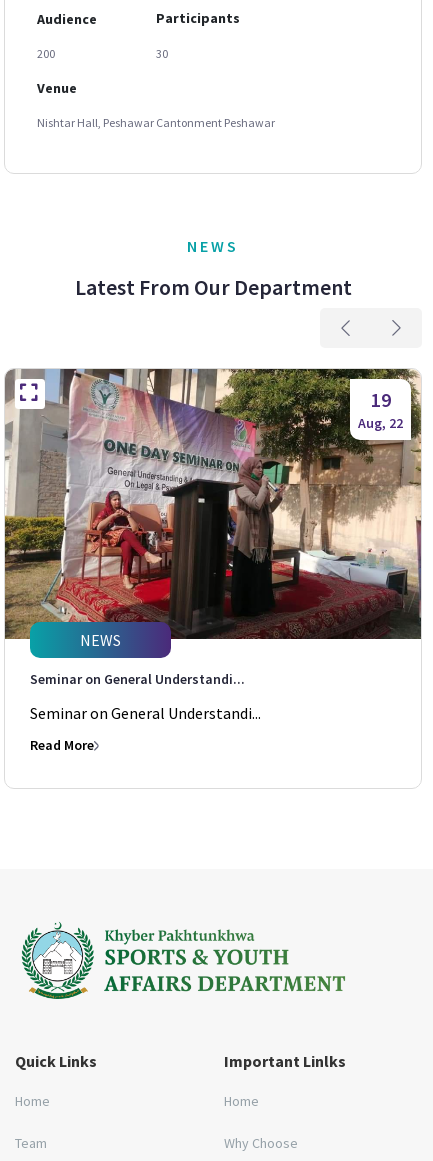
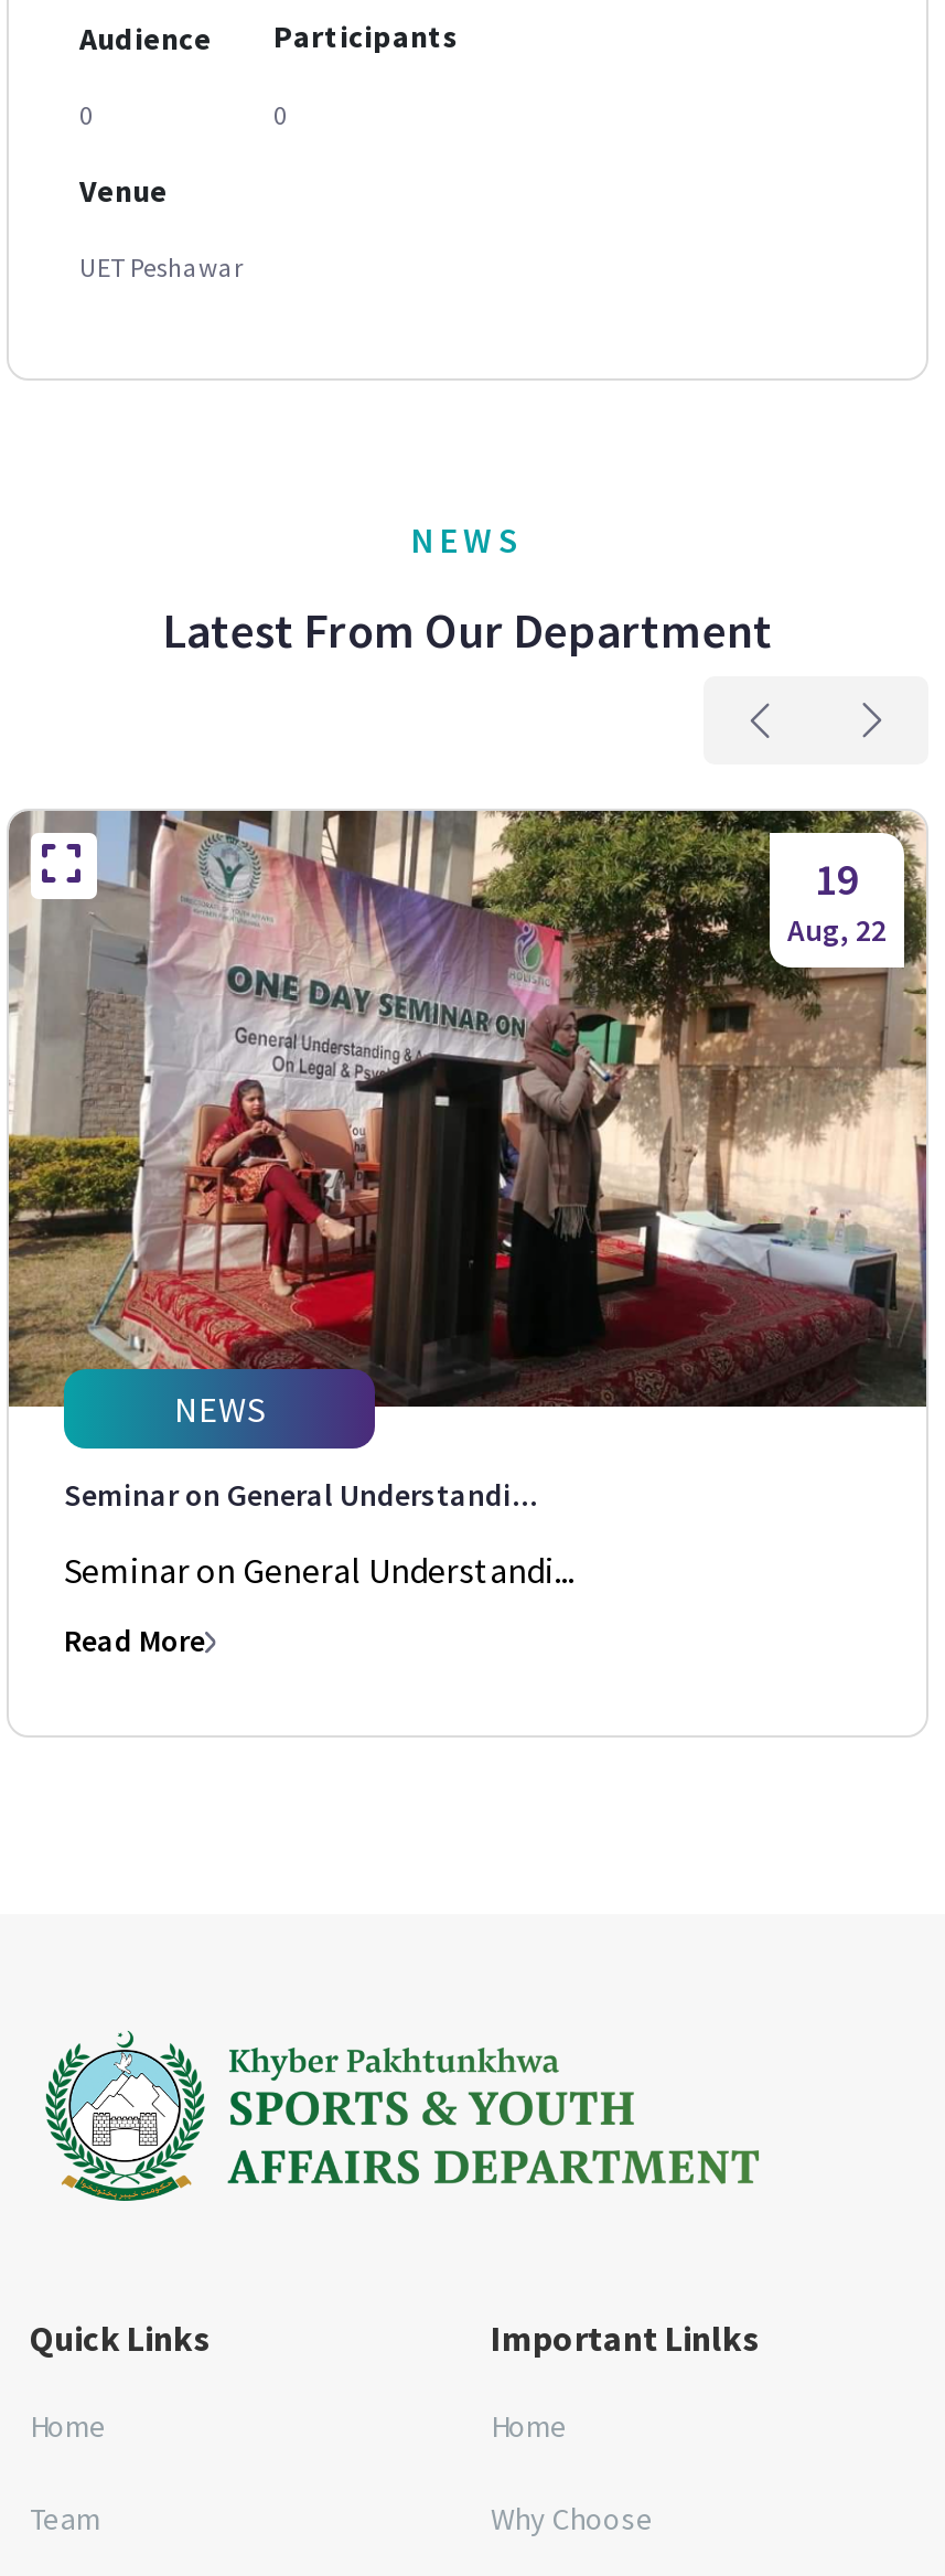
- 200
+ 0

- 30
+ 0

- Nishtar Hall, Peshawar Cantonment Peshawar
+ UET Peshawar
